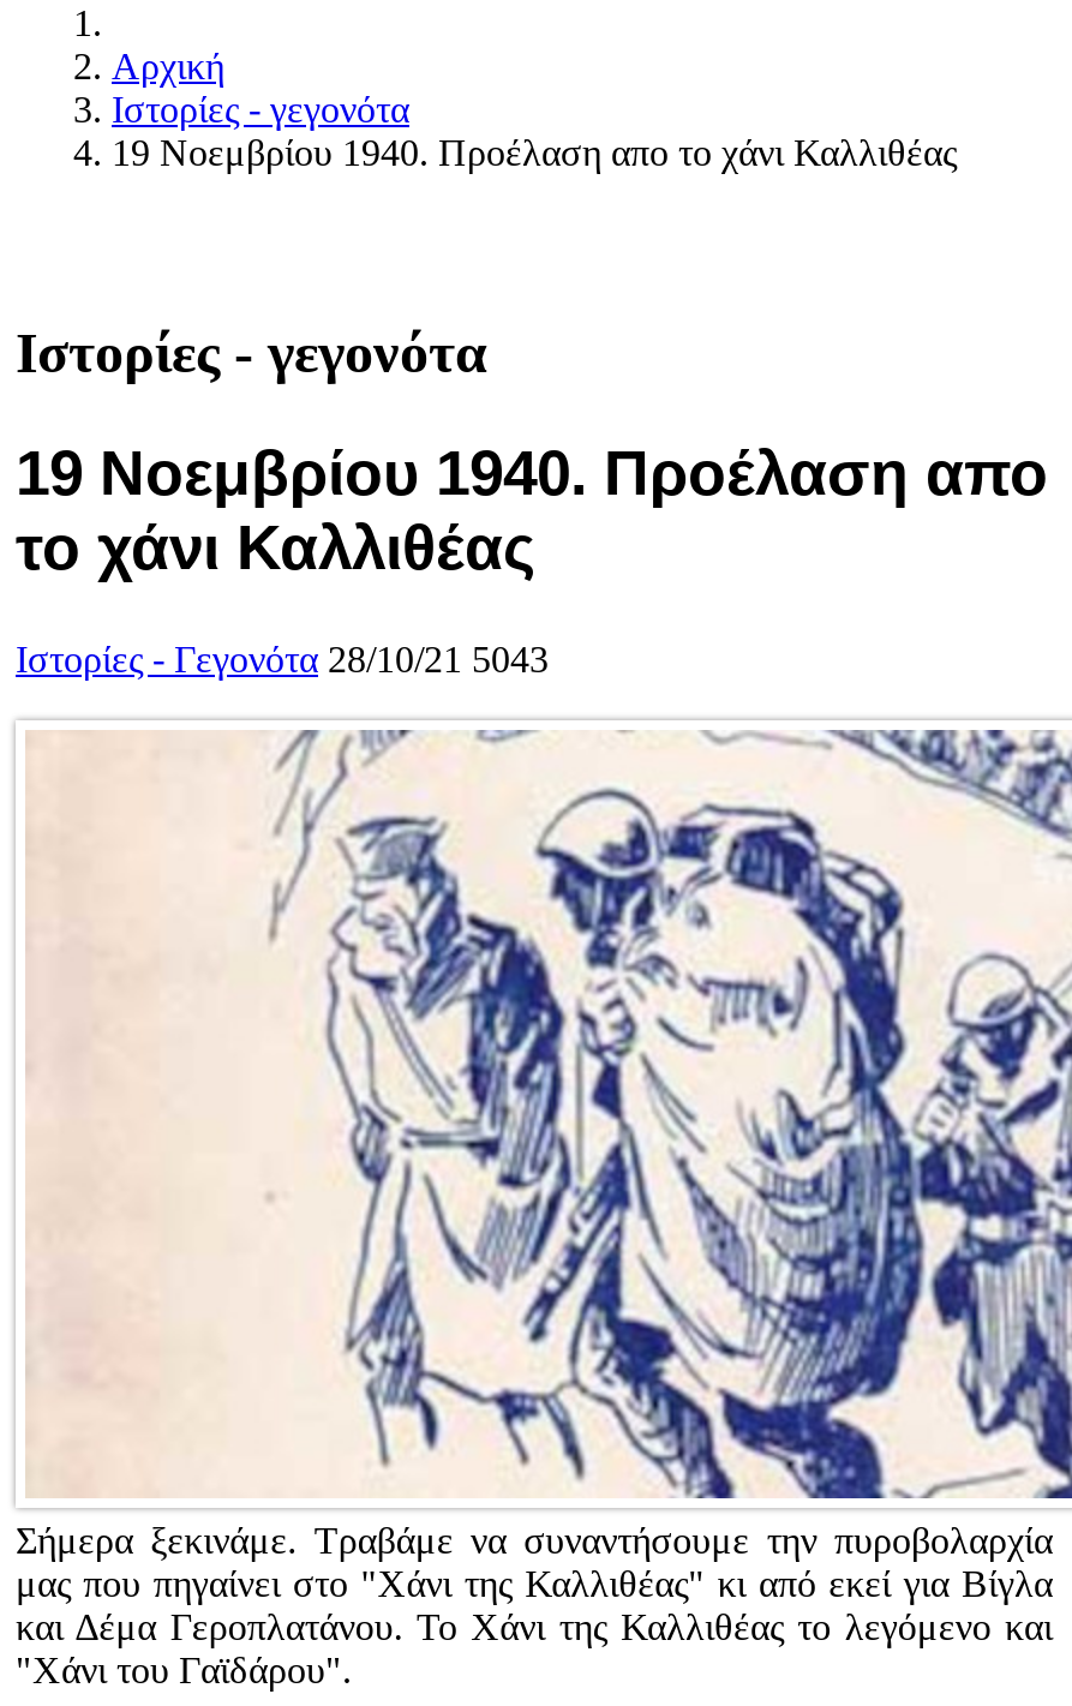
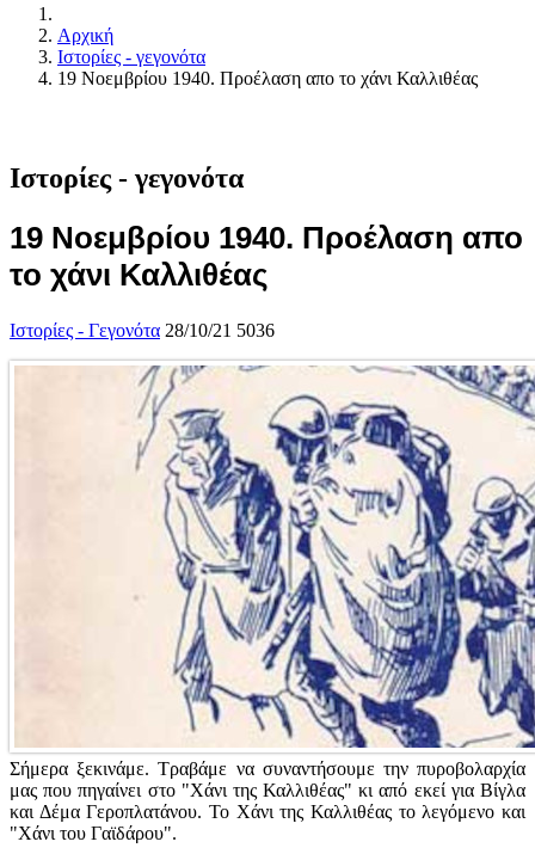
- Ιστορίες - Γεγονότα 28/10/21 5043
+ Ιστορίες - Γεγονότα 28/10/21 5036
